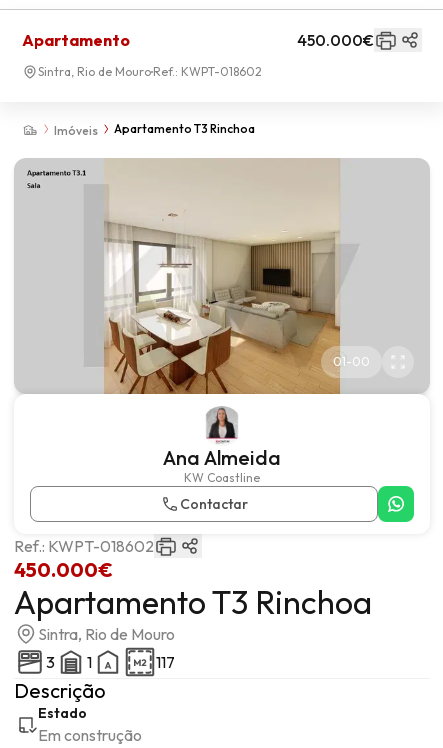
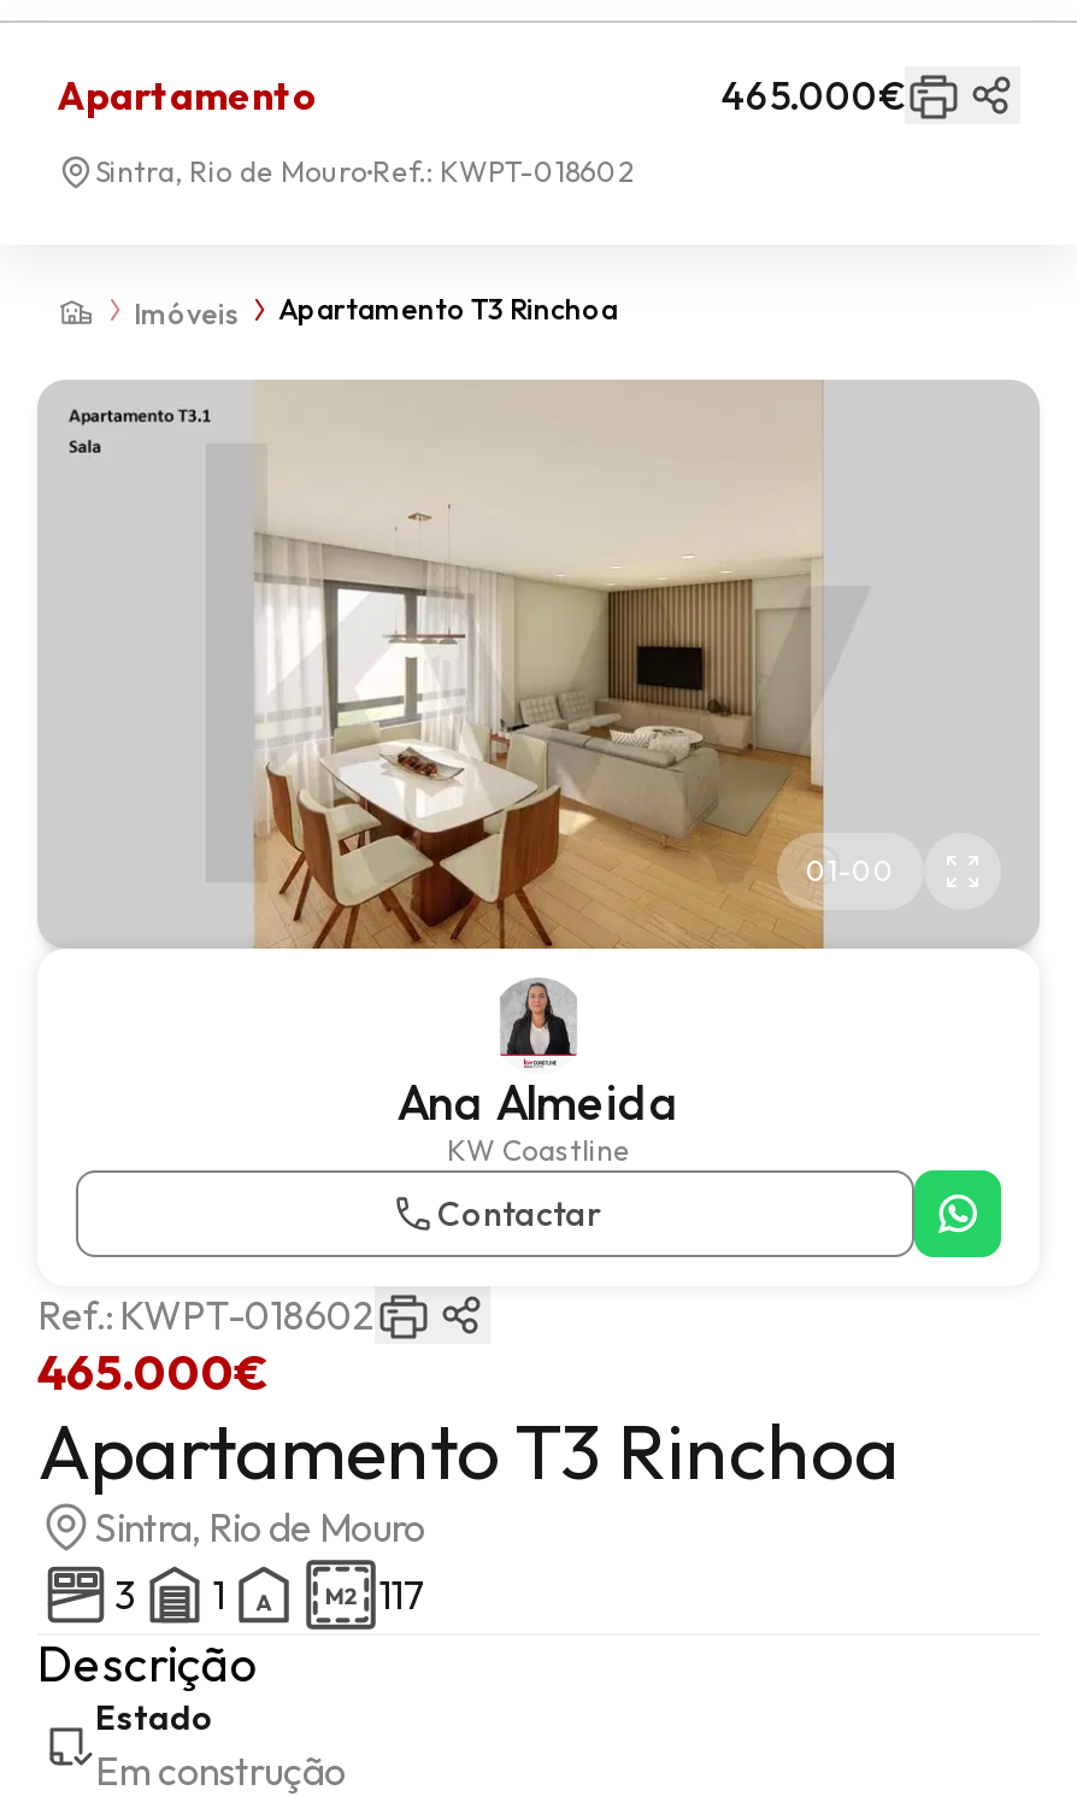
- 450.000€
+ 465.000€

- 450.000€
+ 465.000€
